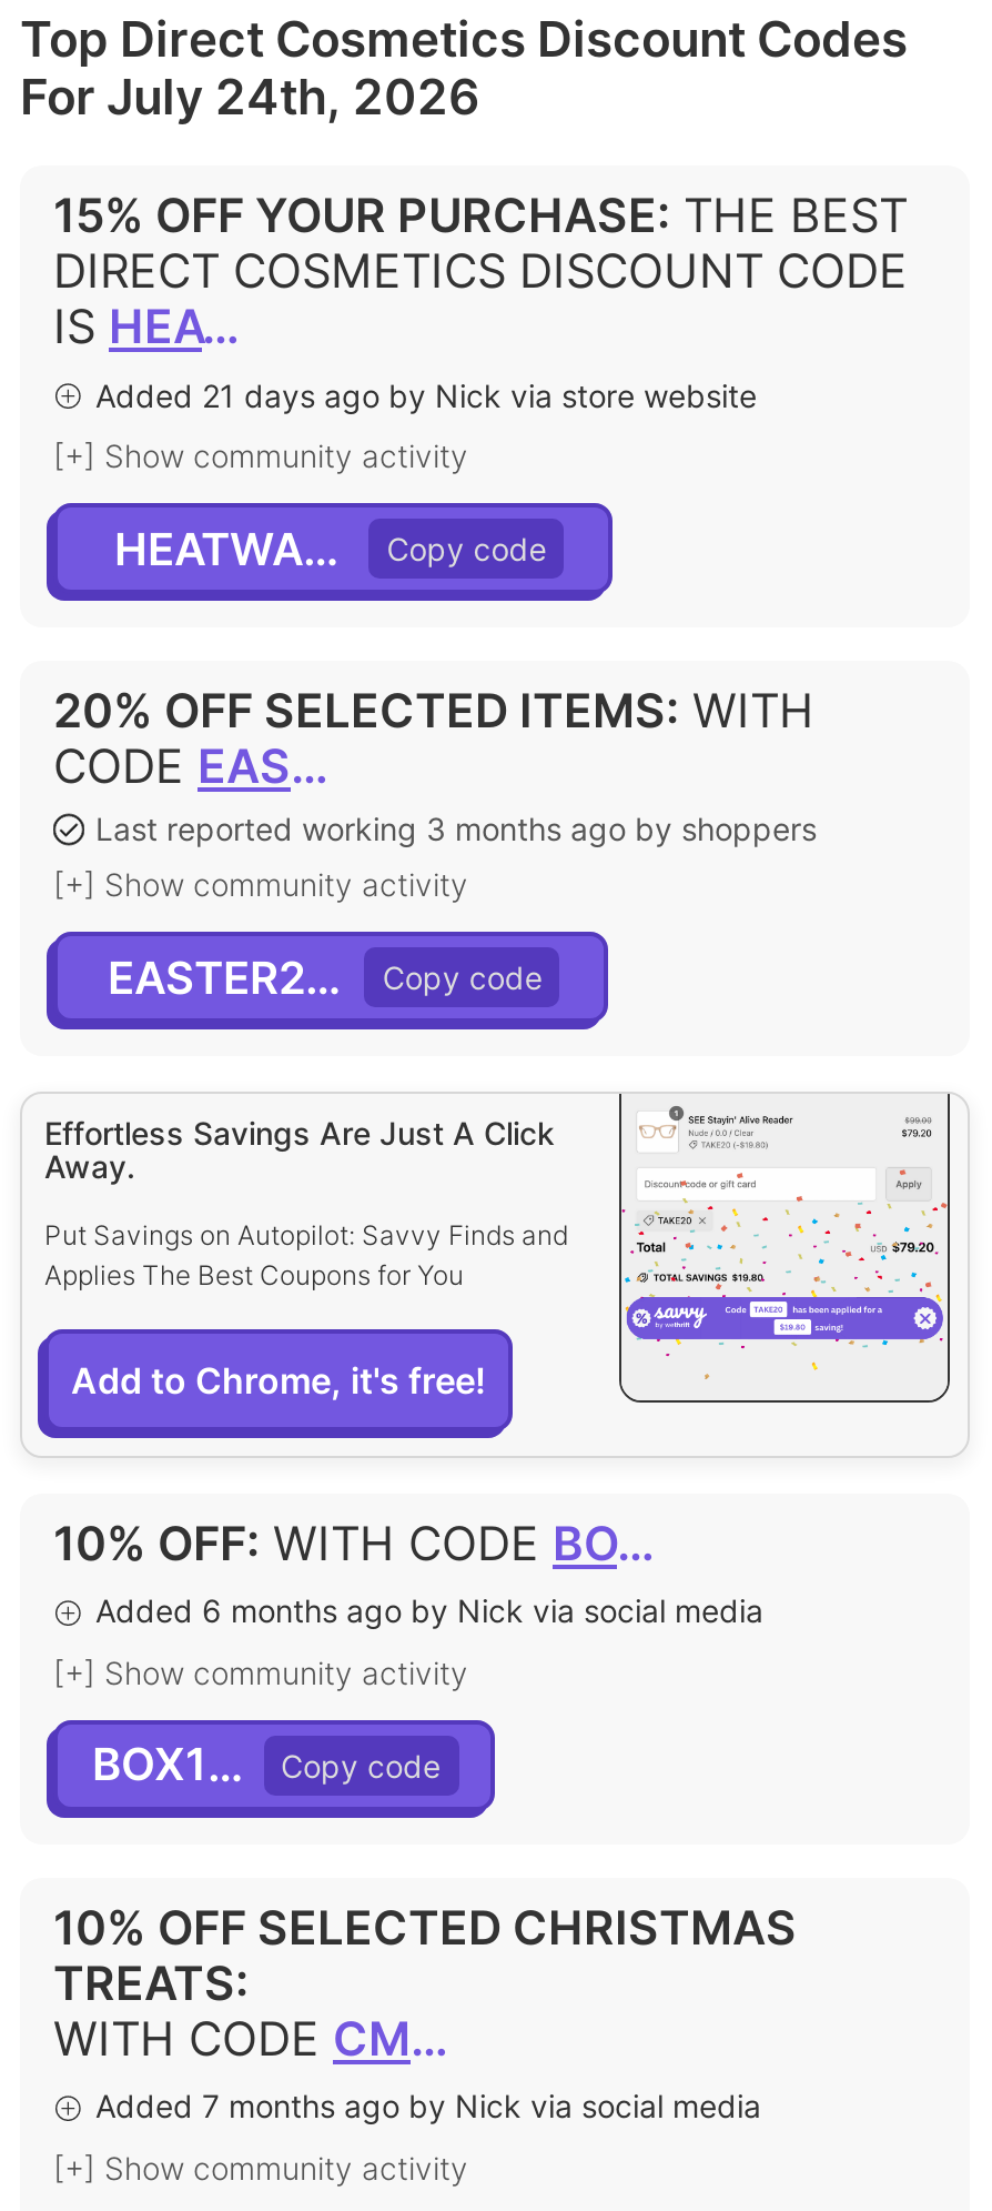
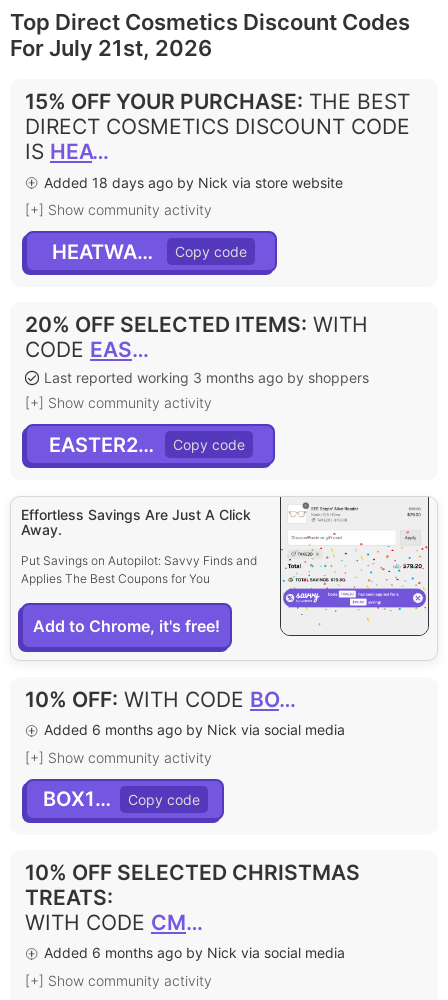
- For July 24th, 2026
+ For July 21st, 2026

- Added 21 days ago by Nick via store website
+ Added 18 days ago by Nick via store website

- Added 7 months ago by Nick via social media
+ Added 6 months ago by Nick via social media
